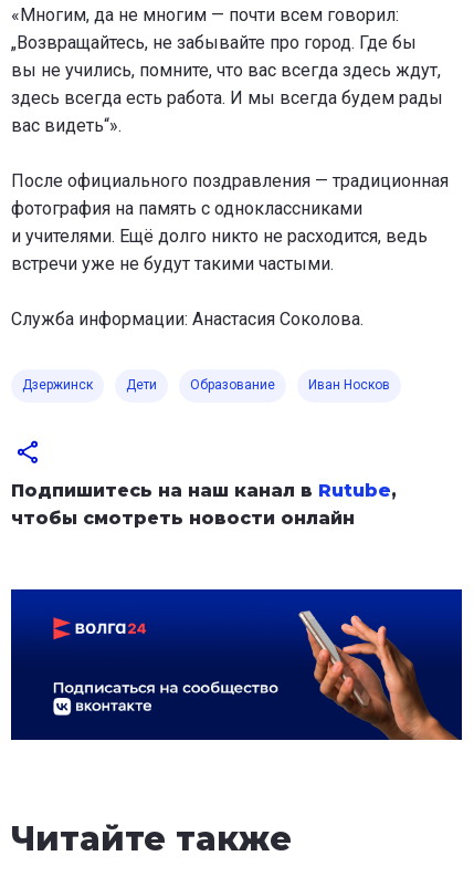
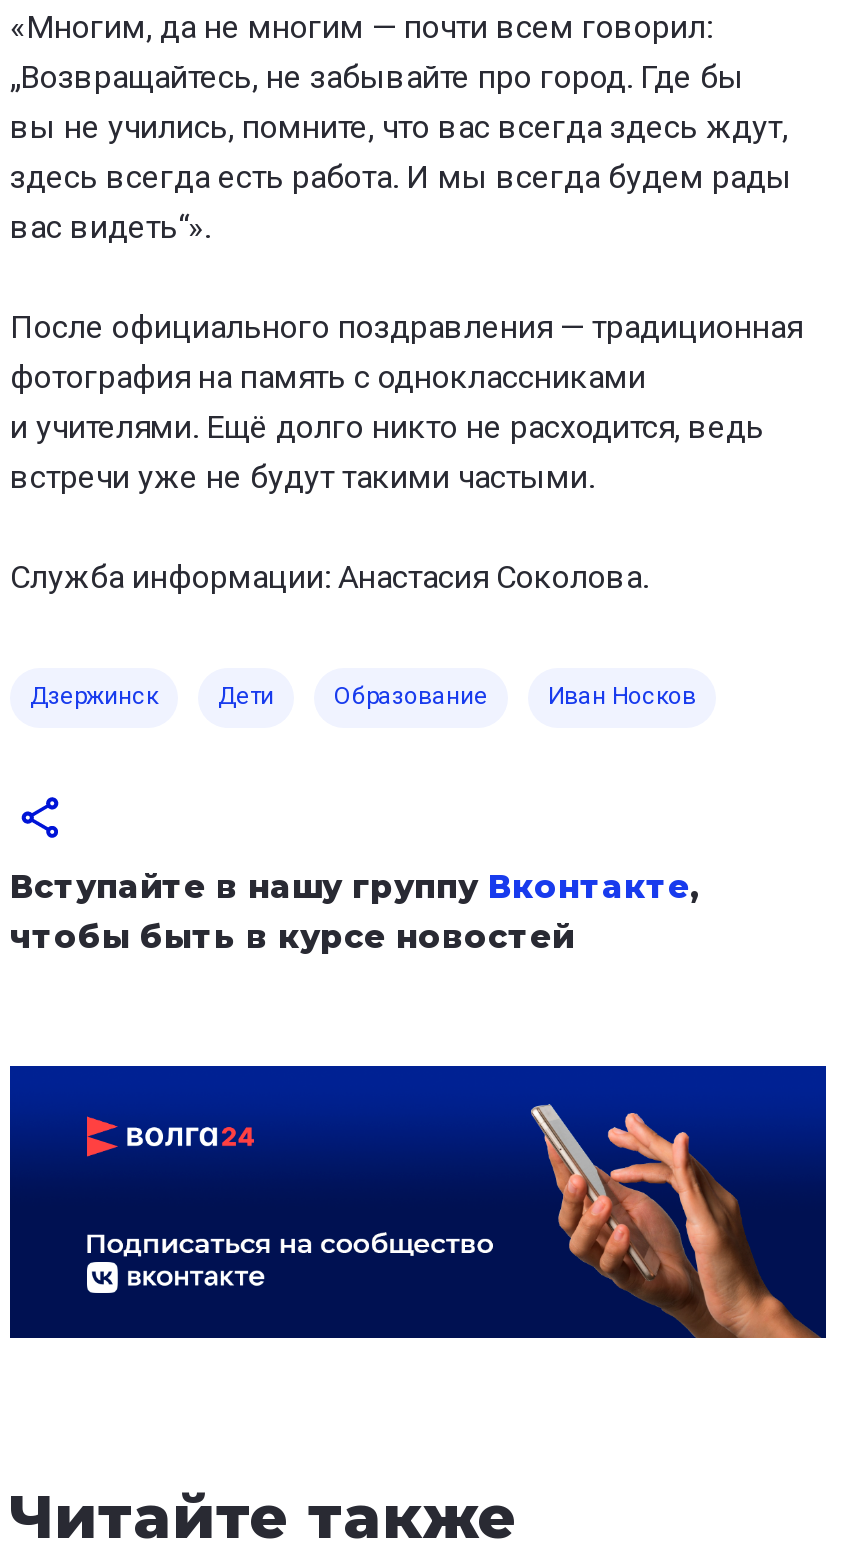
- Подпишитесь на наш канал в Rutube,
- чтобы смотреть новости онлайн
+ Вступайте в нашу группу Вконтакте,
+ чтобы быть в курсе новостей
